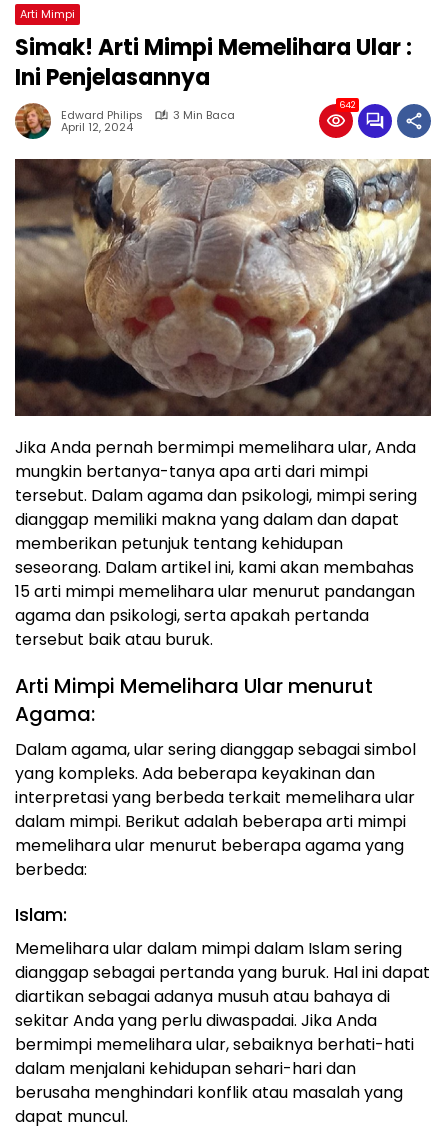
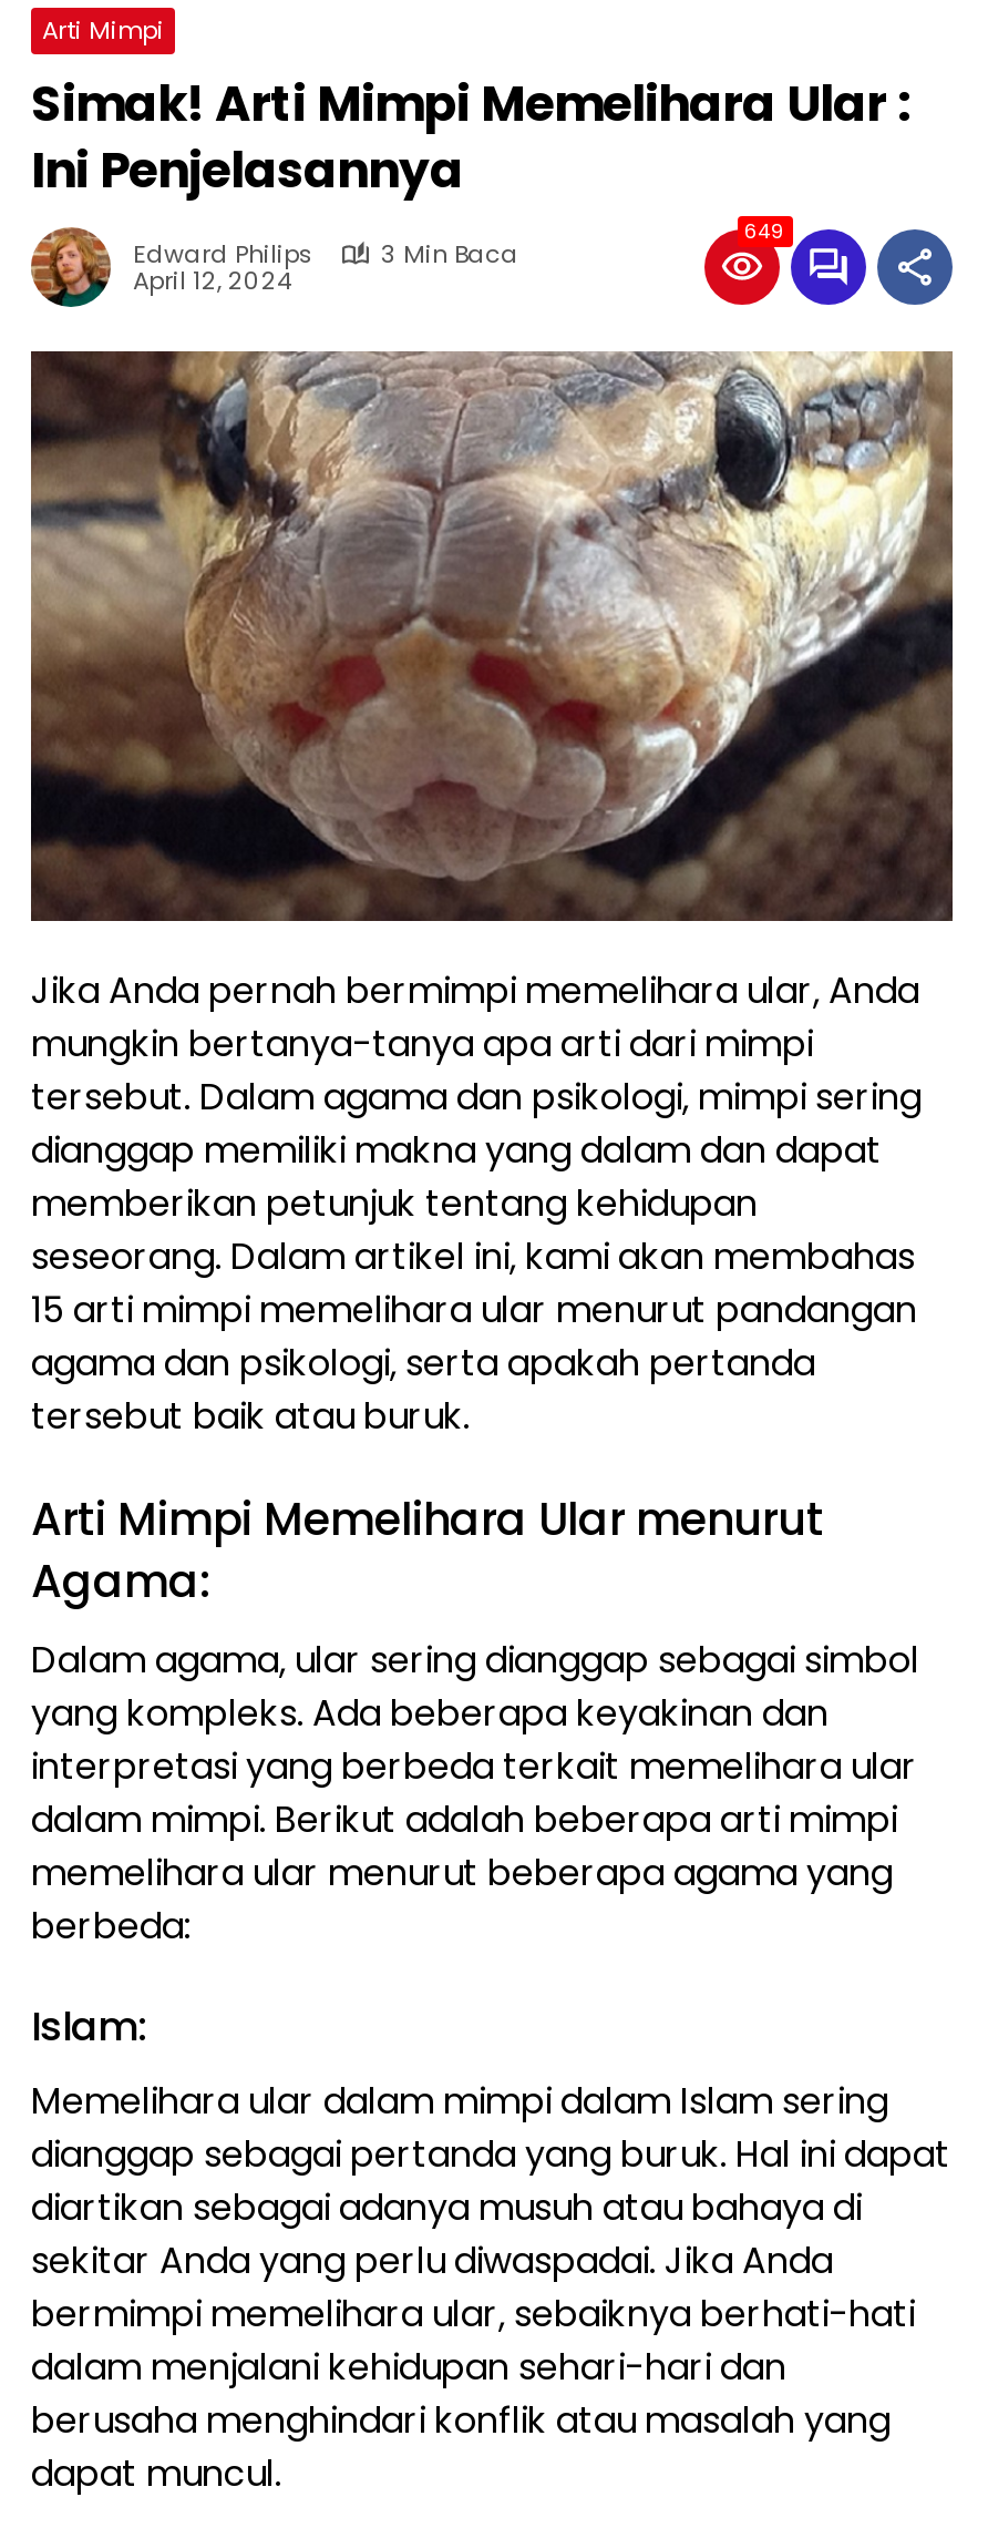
- 642
+ 649
